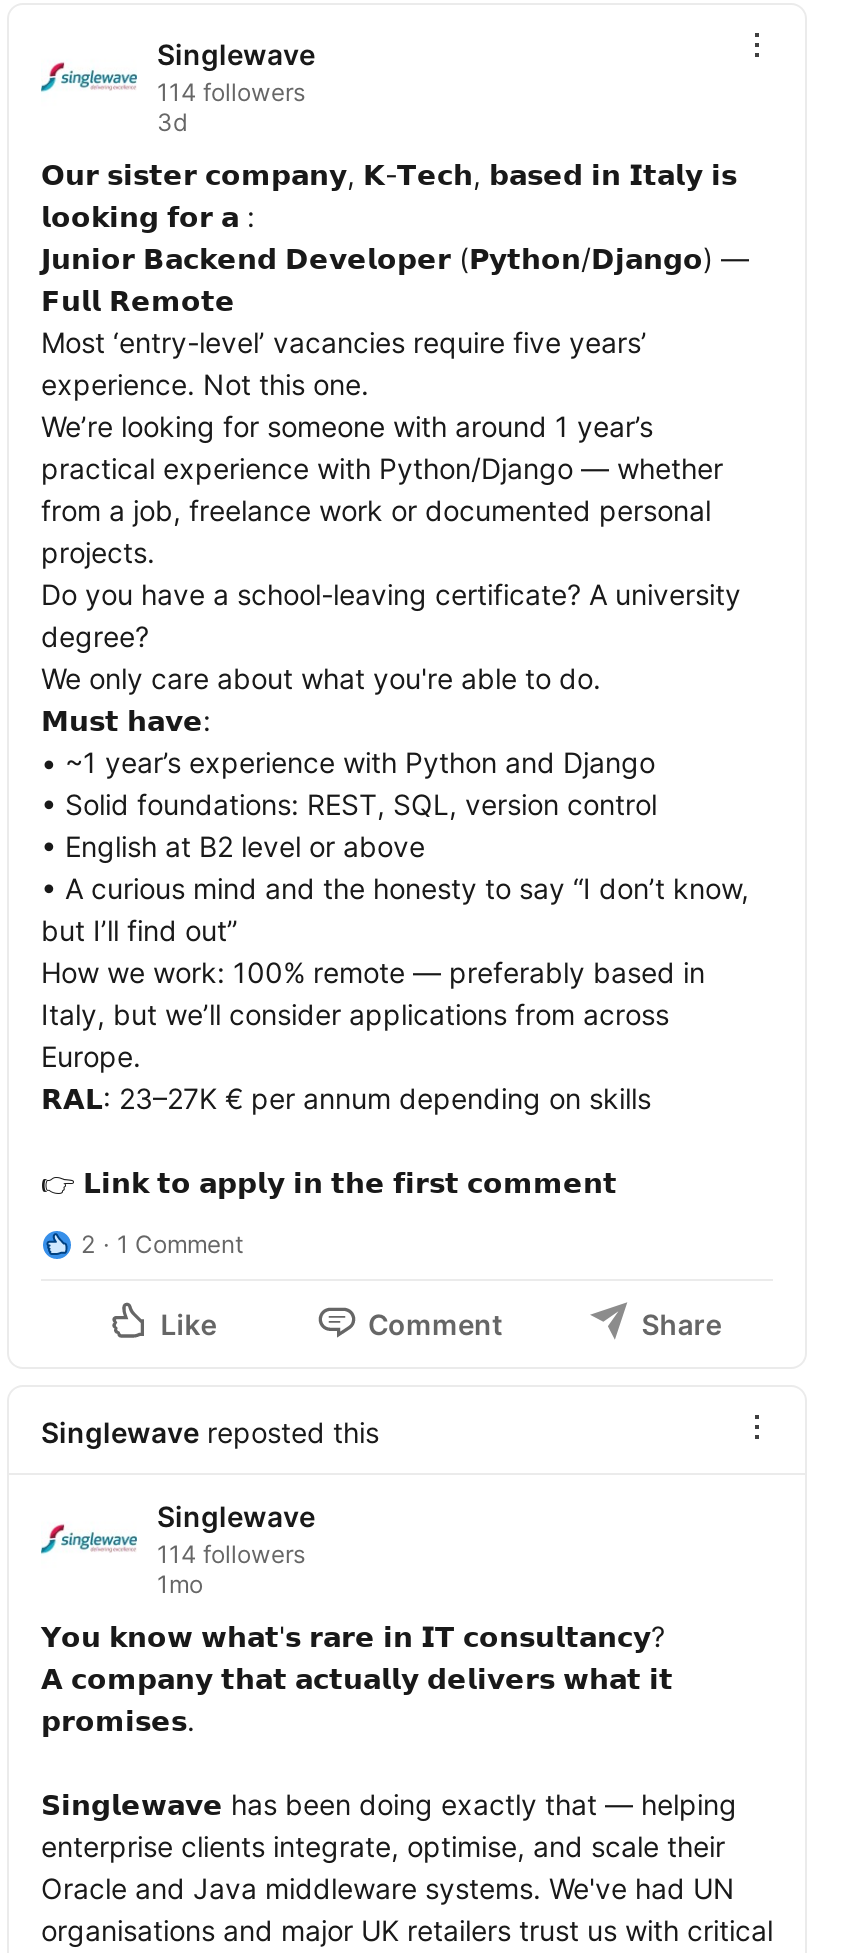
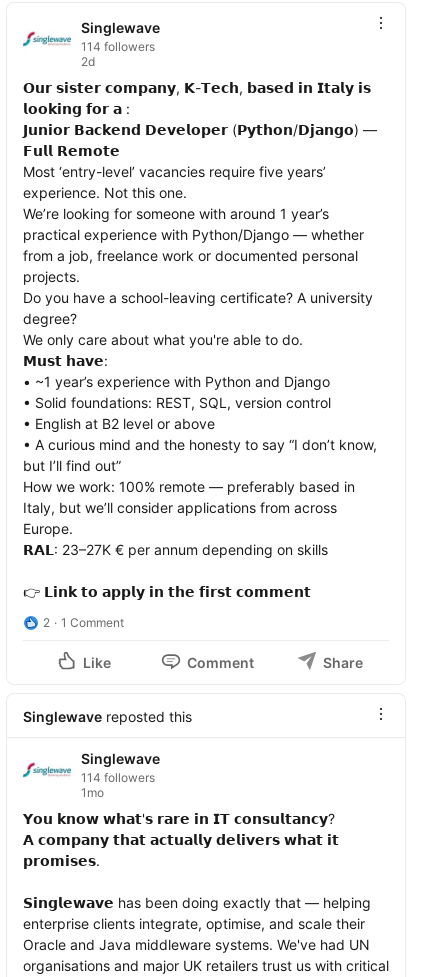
- 3d
+ 2d
